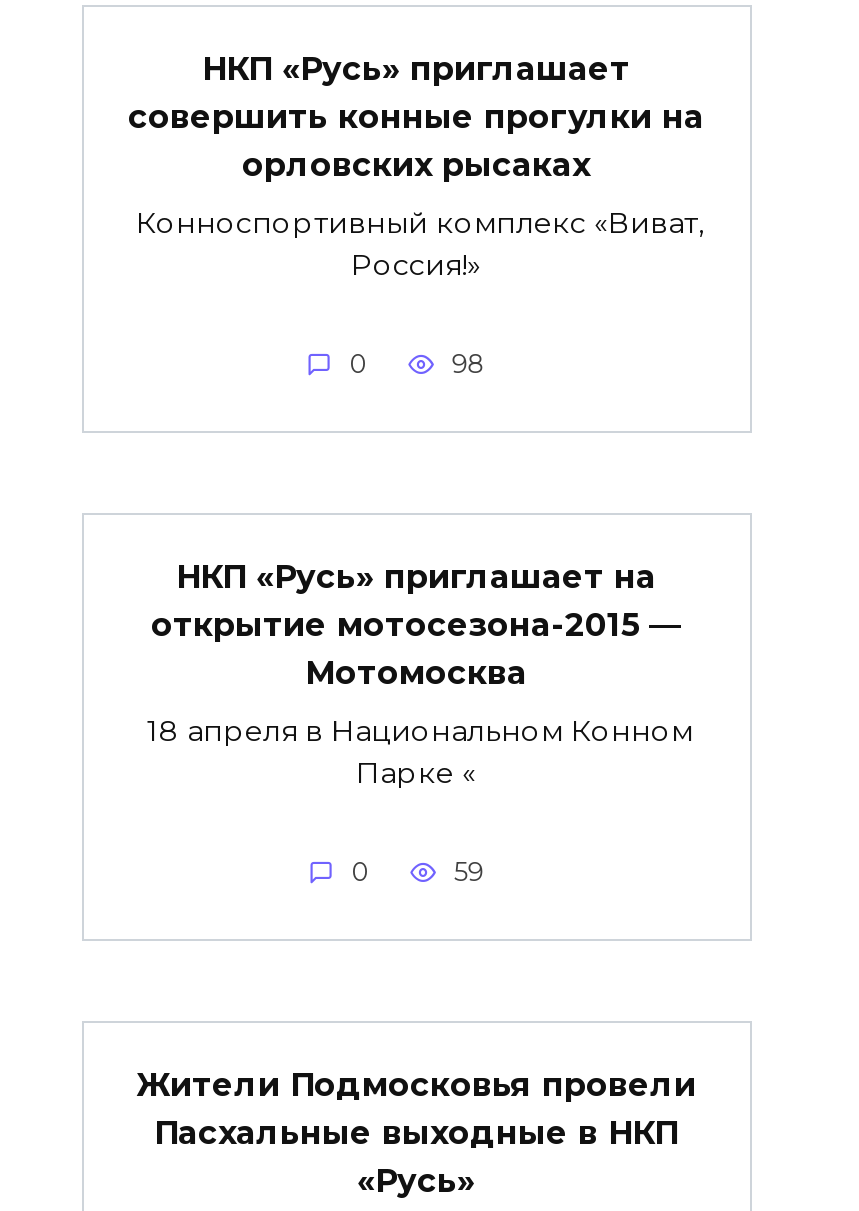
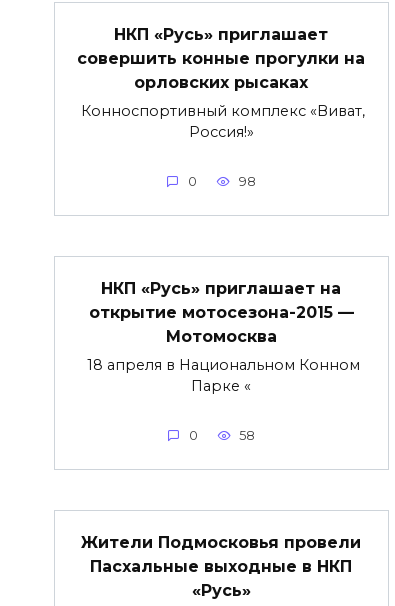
- 59
+ 58
